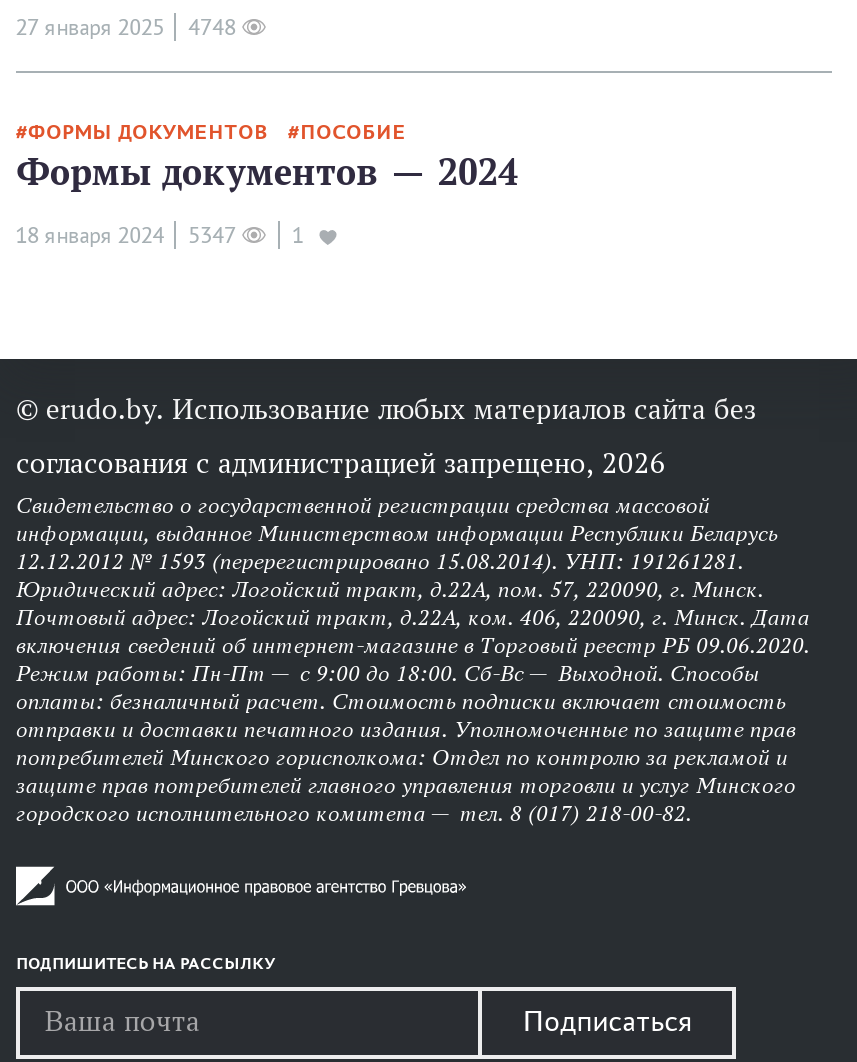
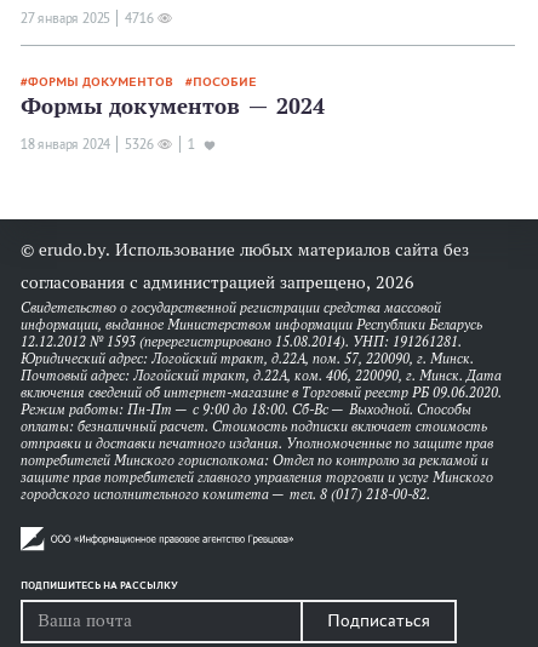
- 27 января 2025 4748
+ 27 января 2025 4716

- 18 января 2024 5347
+ 18 января 2024 5326
